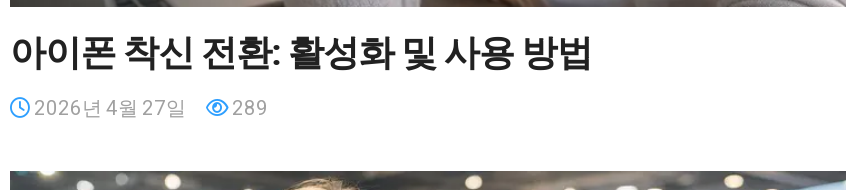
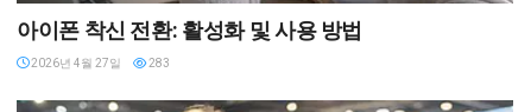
- 2026년 4월 27일 289
+ 2026년 4월 27일 283
